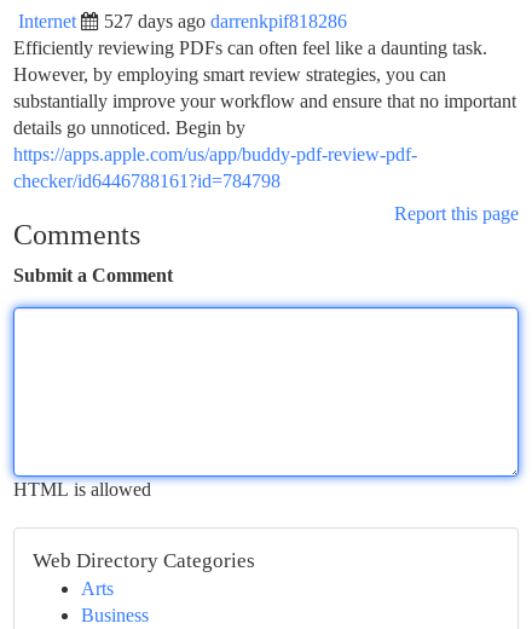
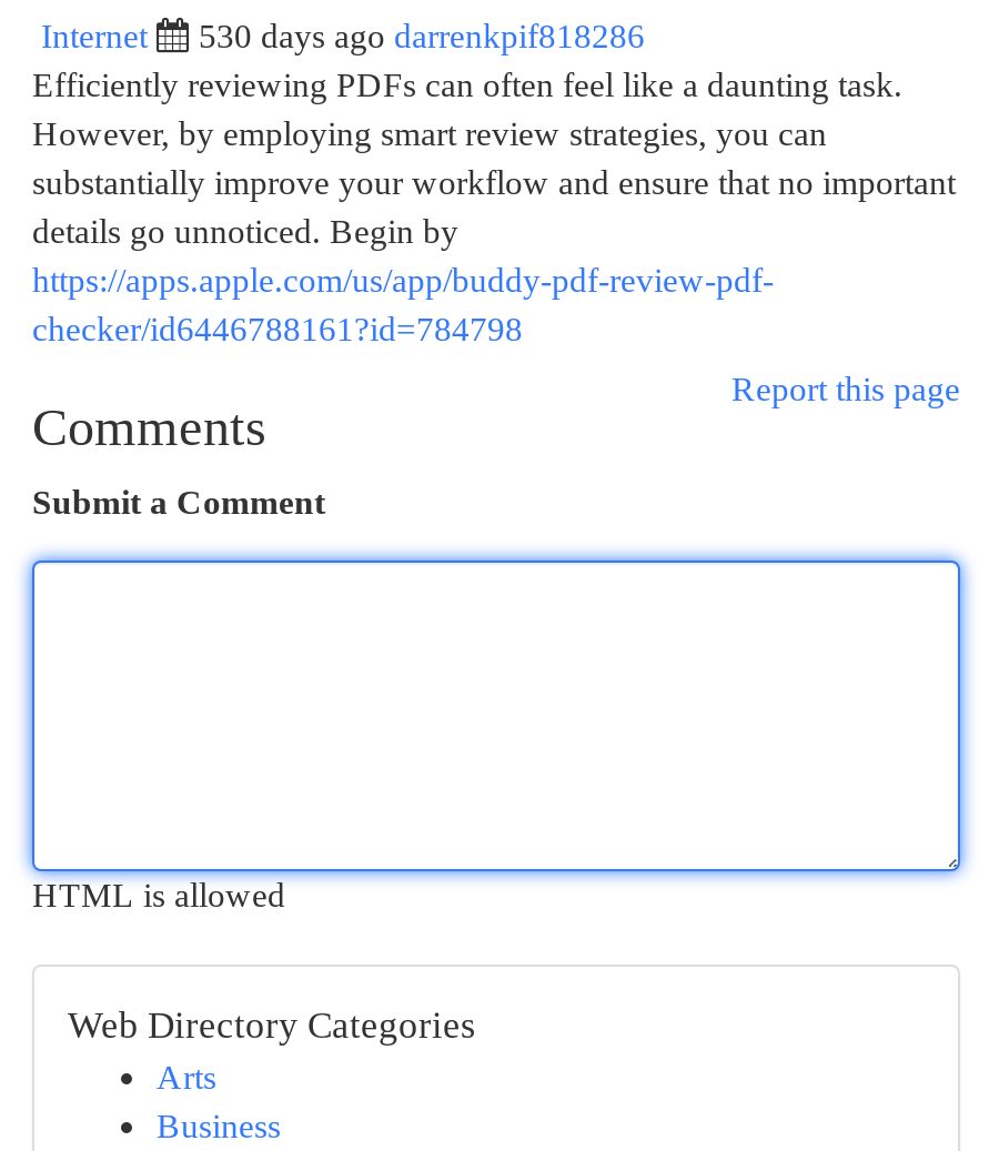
- 527 days ago darrenkpif818286
+ 530 days ago darrenkpif818286
